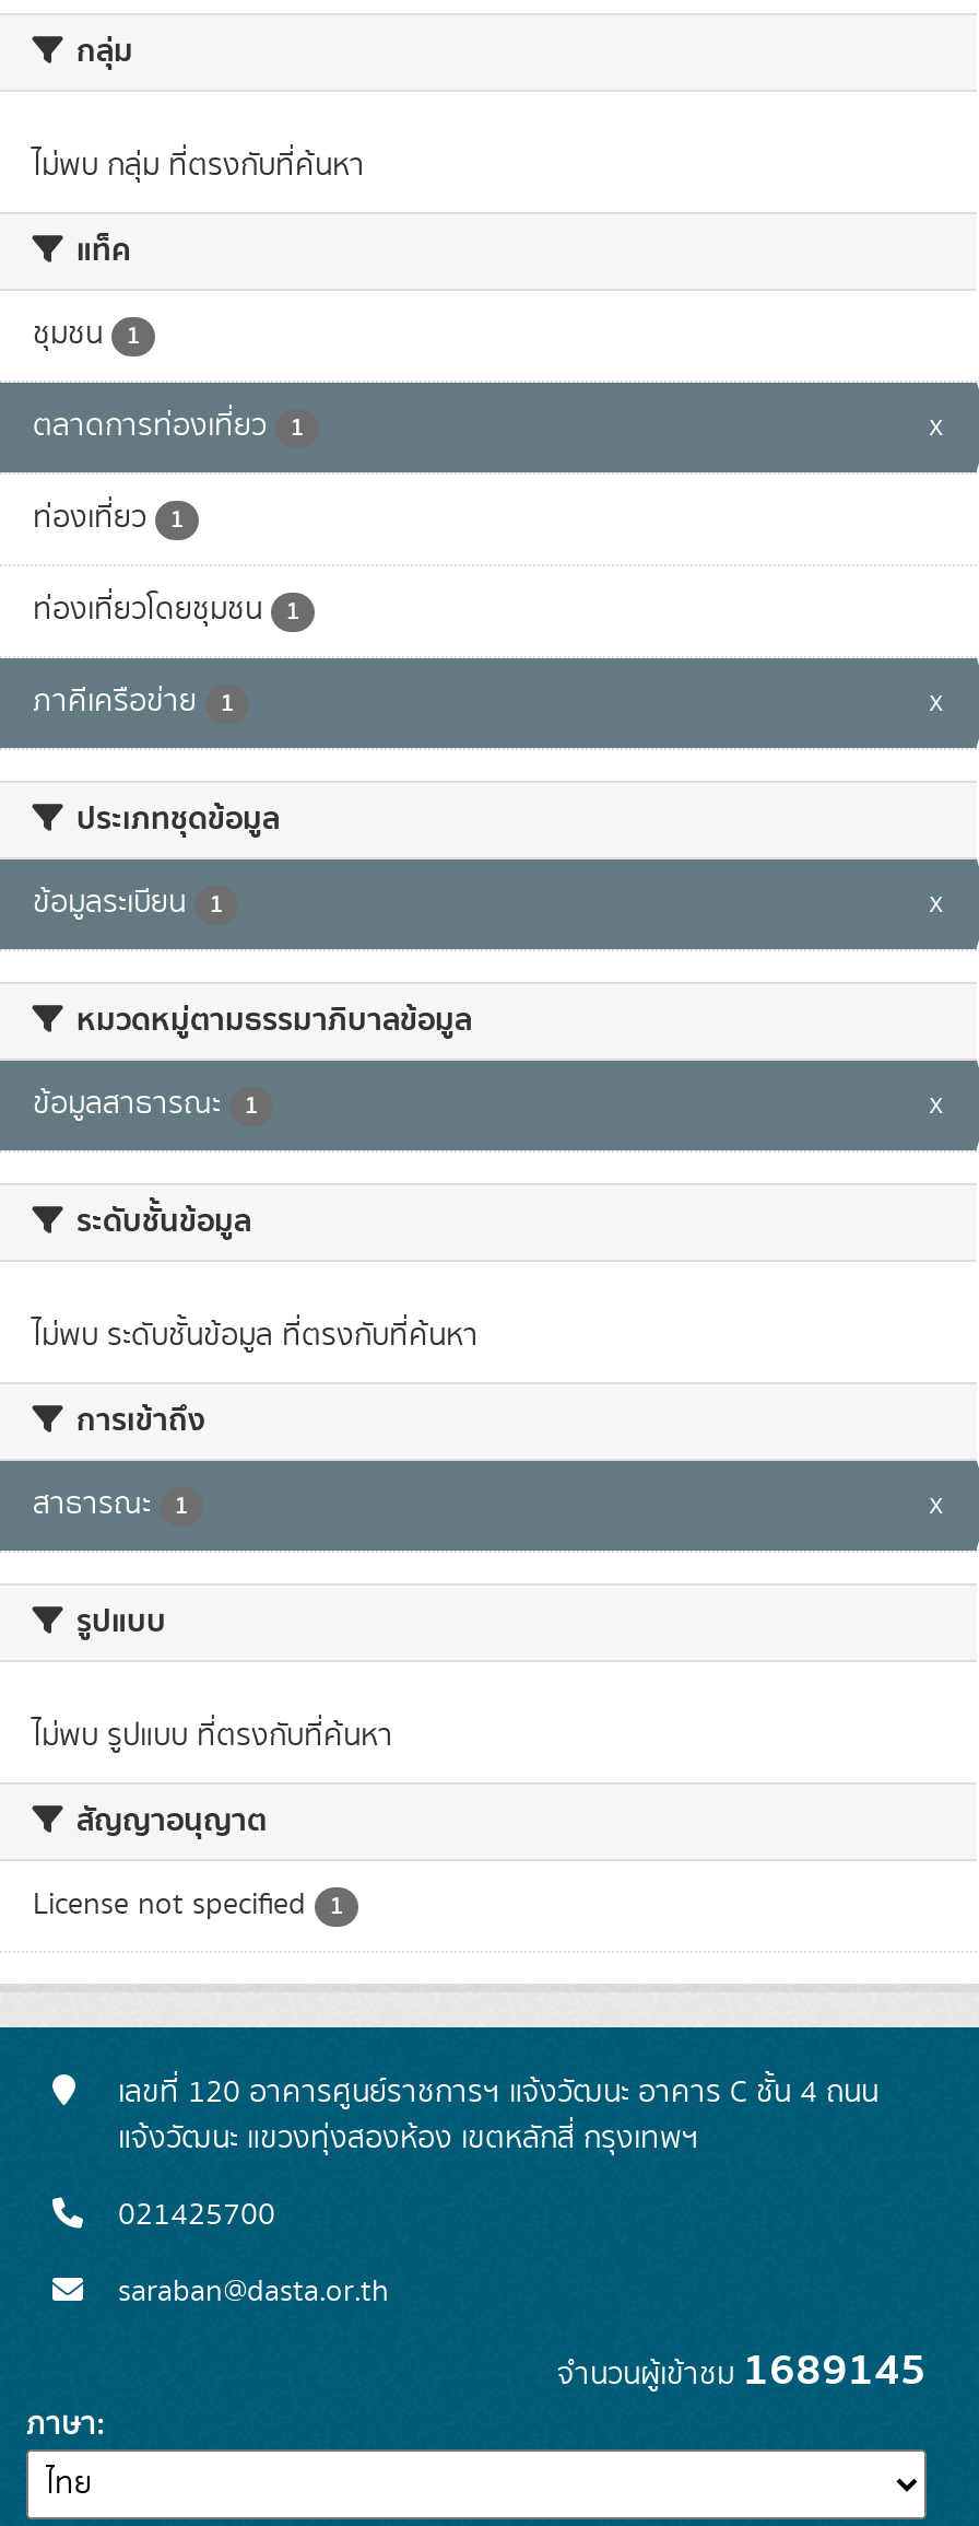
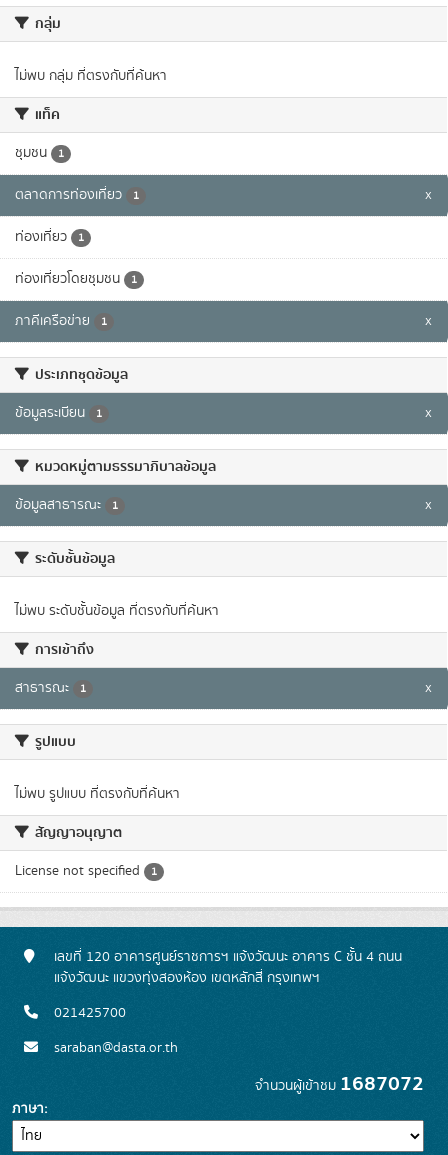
- จำนวนผู้เข้าชม1689145
+ จำนวนผู้เข้าชม1687072
